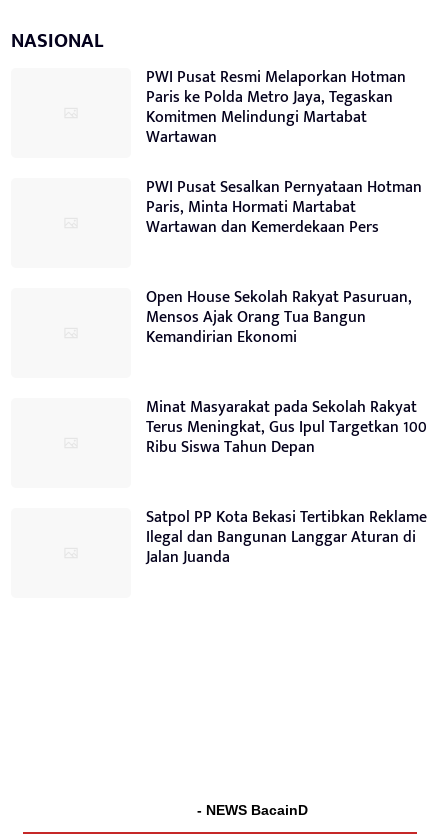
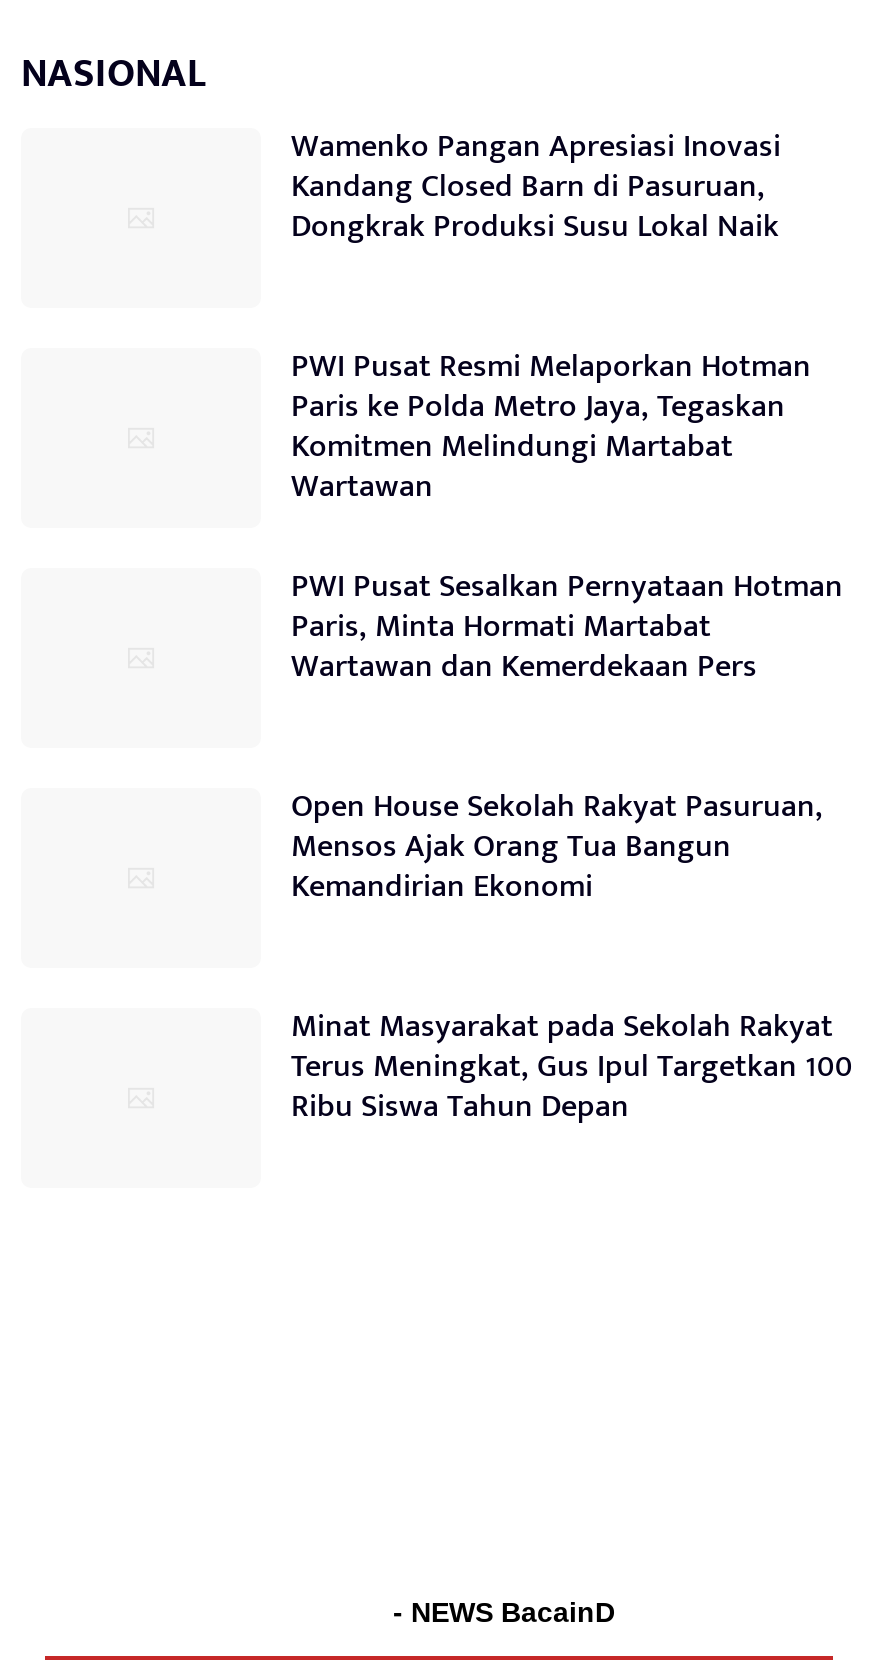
+ Wamenko Pangan Apresiasi Inovasi
+ Kandang Closed Barn di Pasuruan,
+ Dongkrak Produksi Susu Lokal Naik

moved down: PWI Pusat Resmi Melaporkan Hotman | Paris ke Polda Metro Jaya, Tegaskan | Komitmen Melindungi Martabat | ... | Terus Meningkat, Gus Ipul Targetkan 100 | Ribu Siswa Tahun Depan

- Satpol PP Kota Bekasi Tertibkan Reklame
- Ilegal dan Bangunan Langgar Aturan di
- Jalan Juanda
